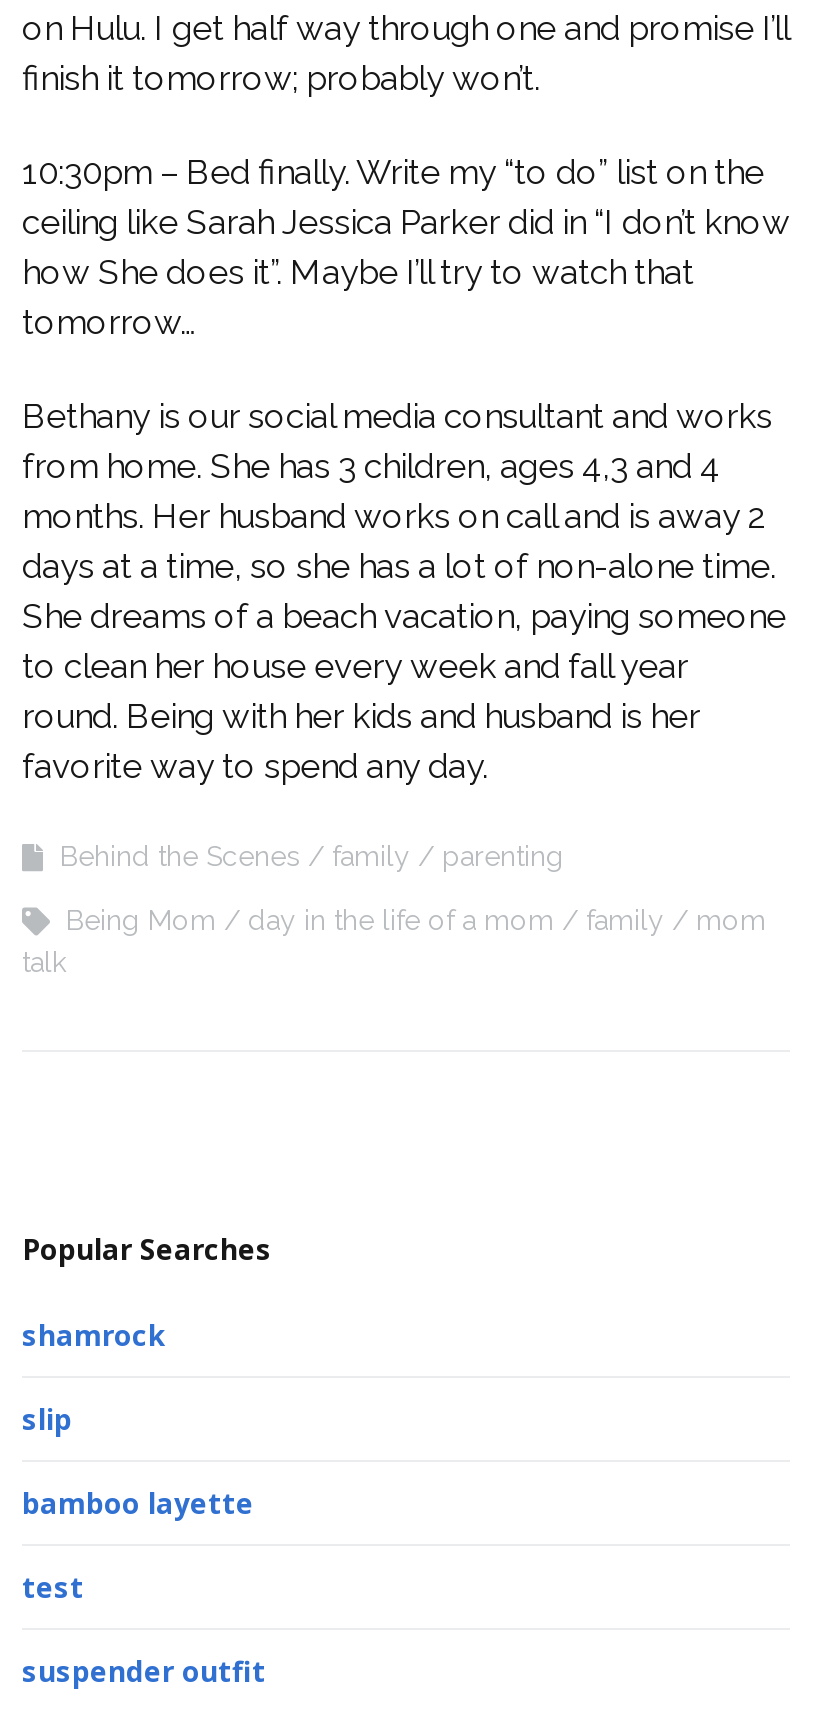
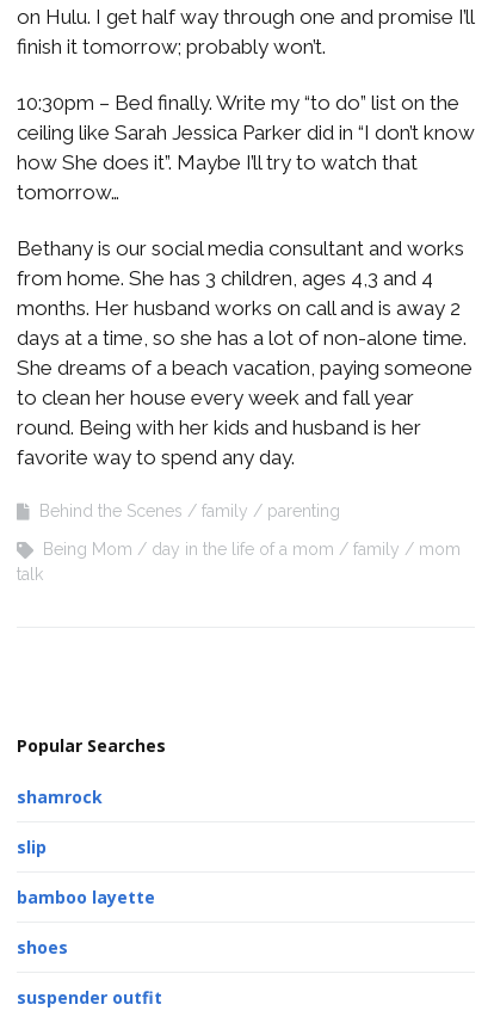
- test
+ shoes
